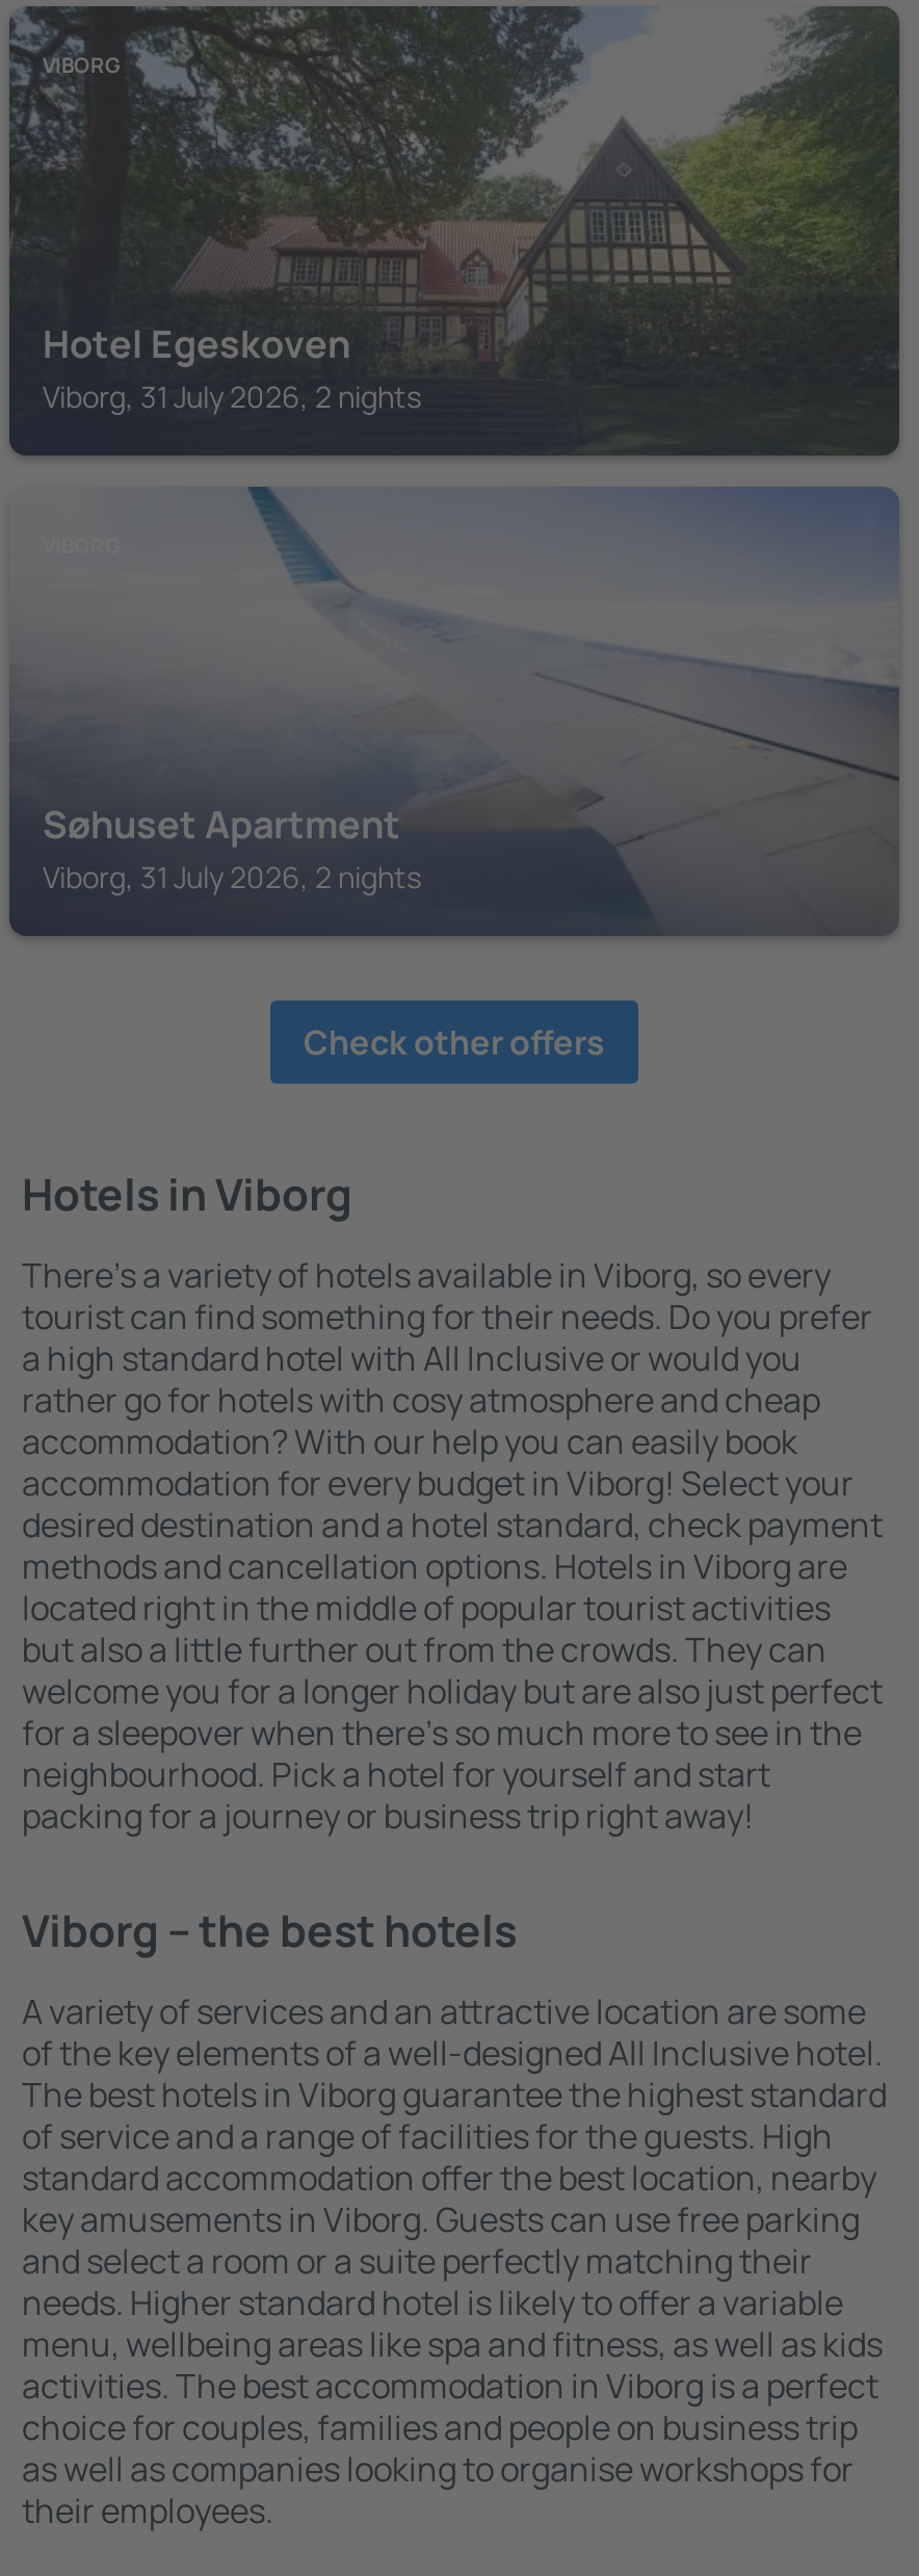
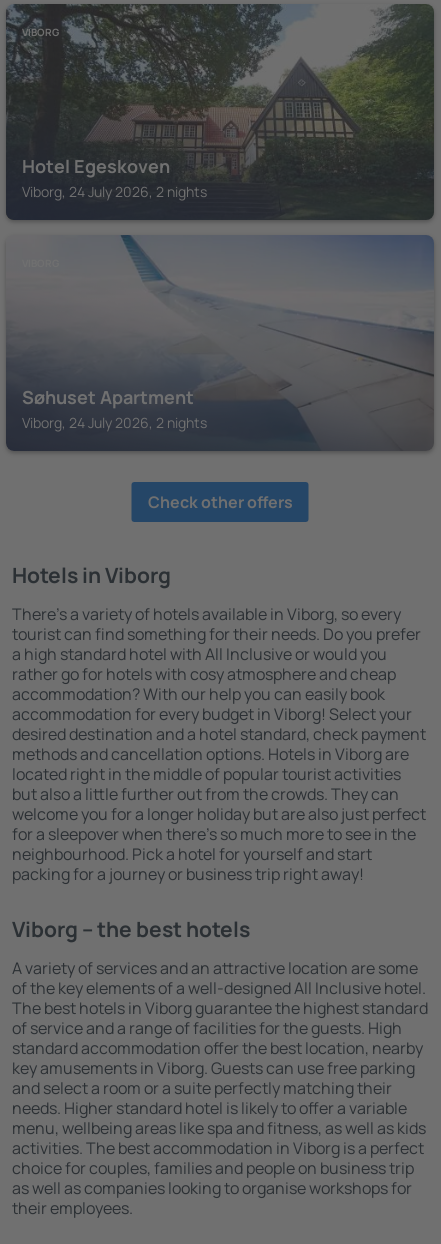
- Viborg, 31 July 2026, 2 nights
+ Viborg, 24 July 2026, 2 nights

- Viborg, 31 July 2026, 2 nights
+ Viborg, 24 July 2026, 2 nights
